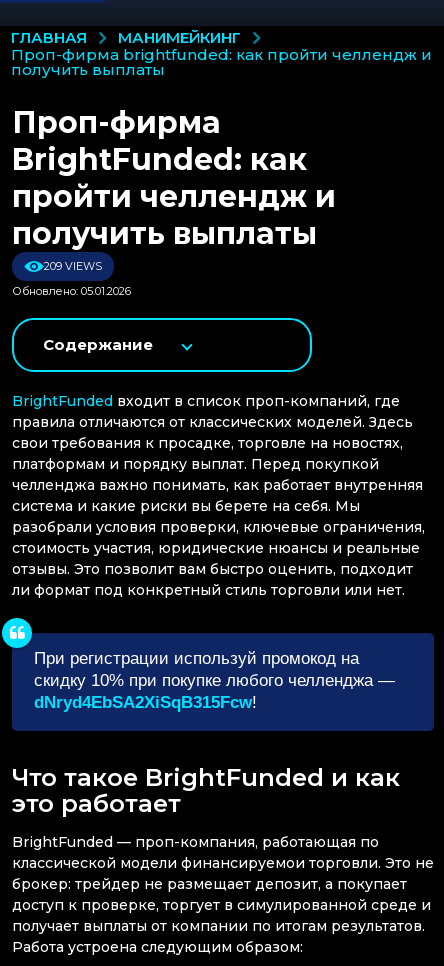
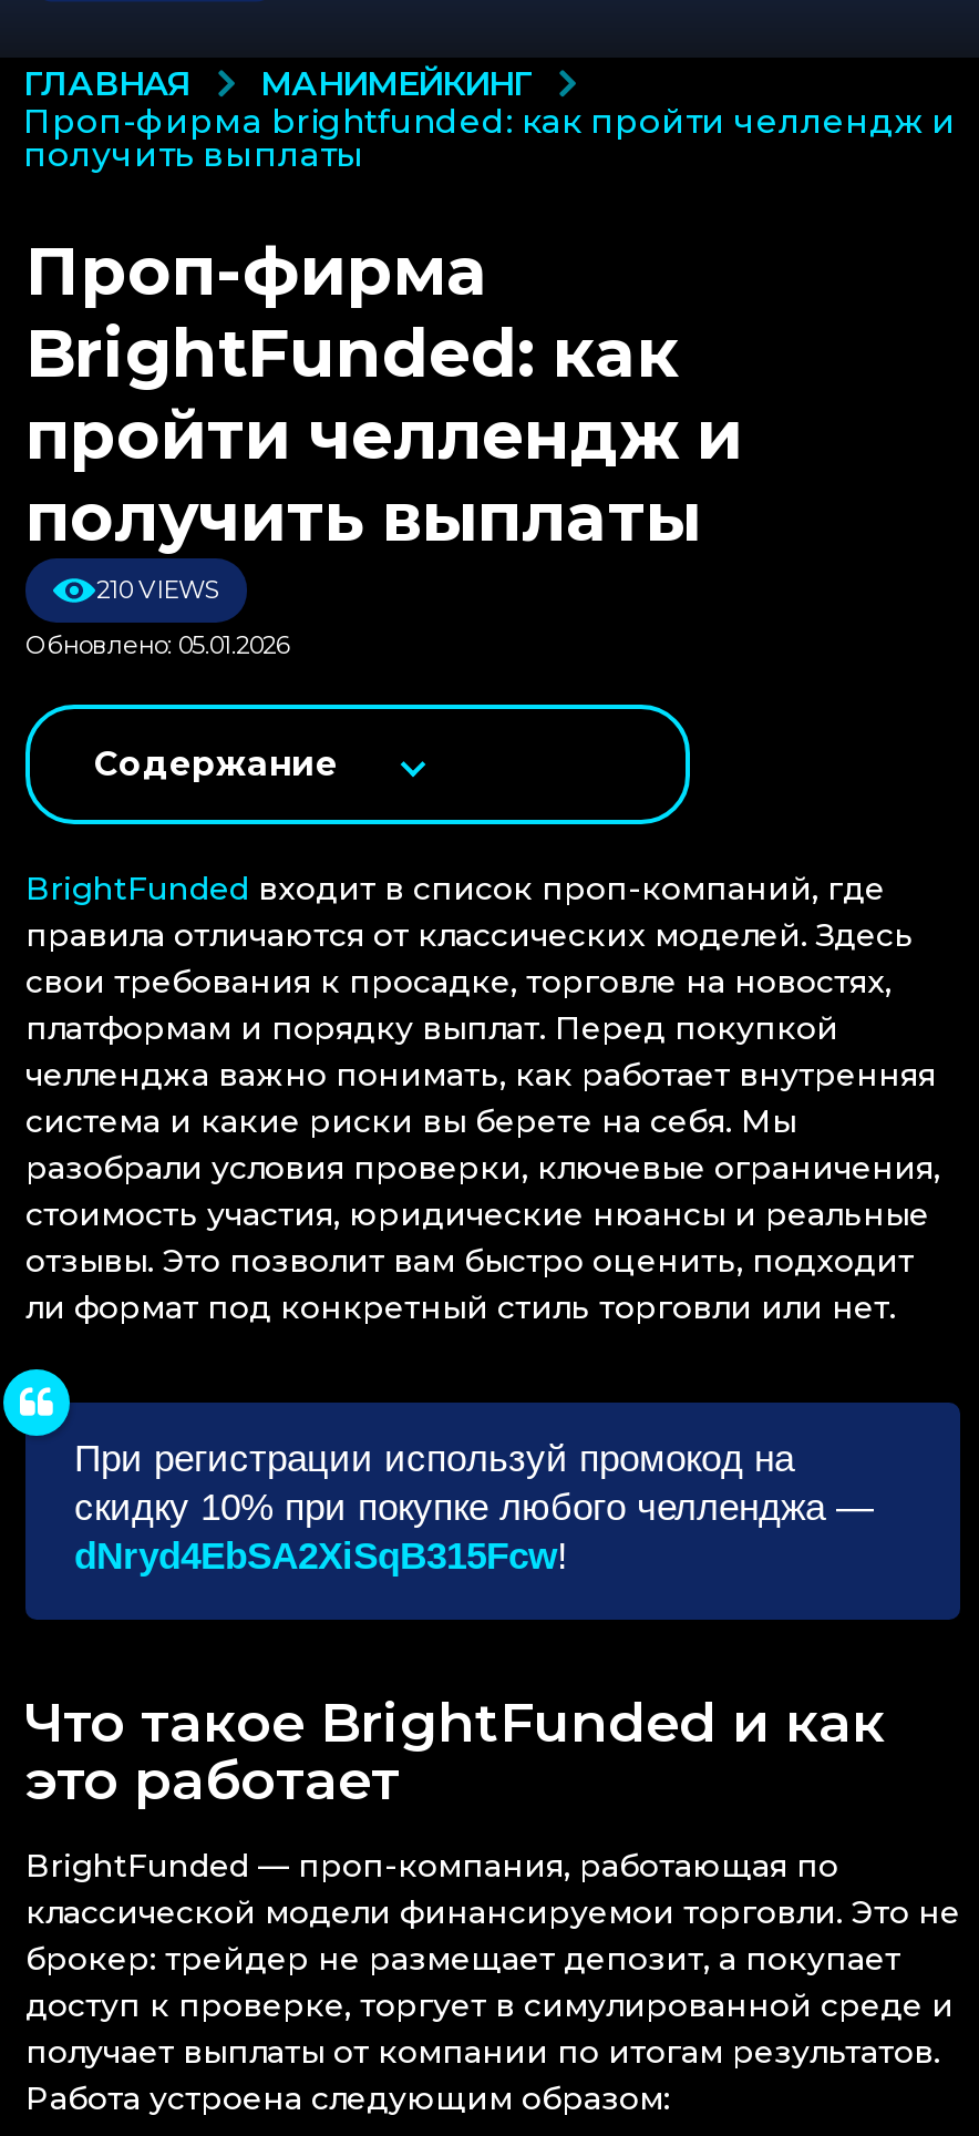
- 209 VIEWS
+ 210 VIEWS
